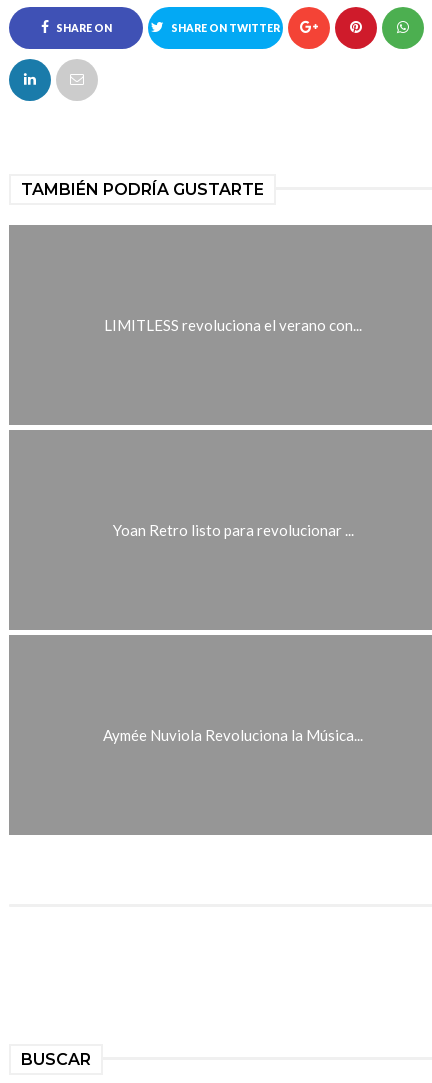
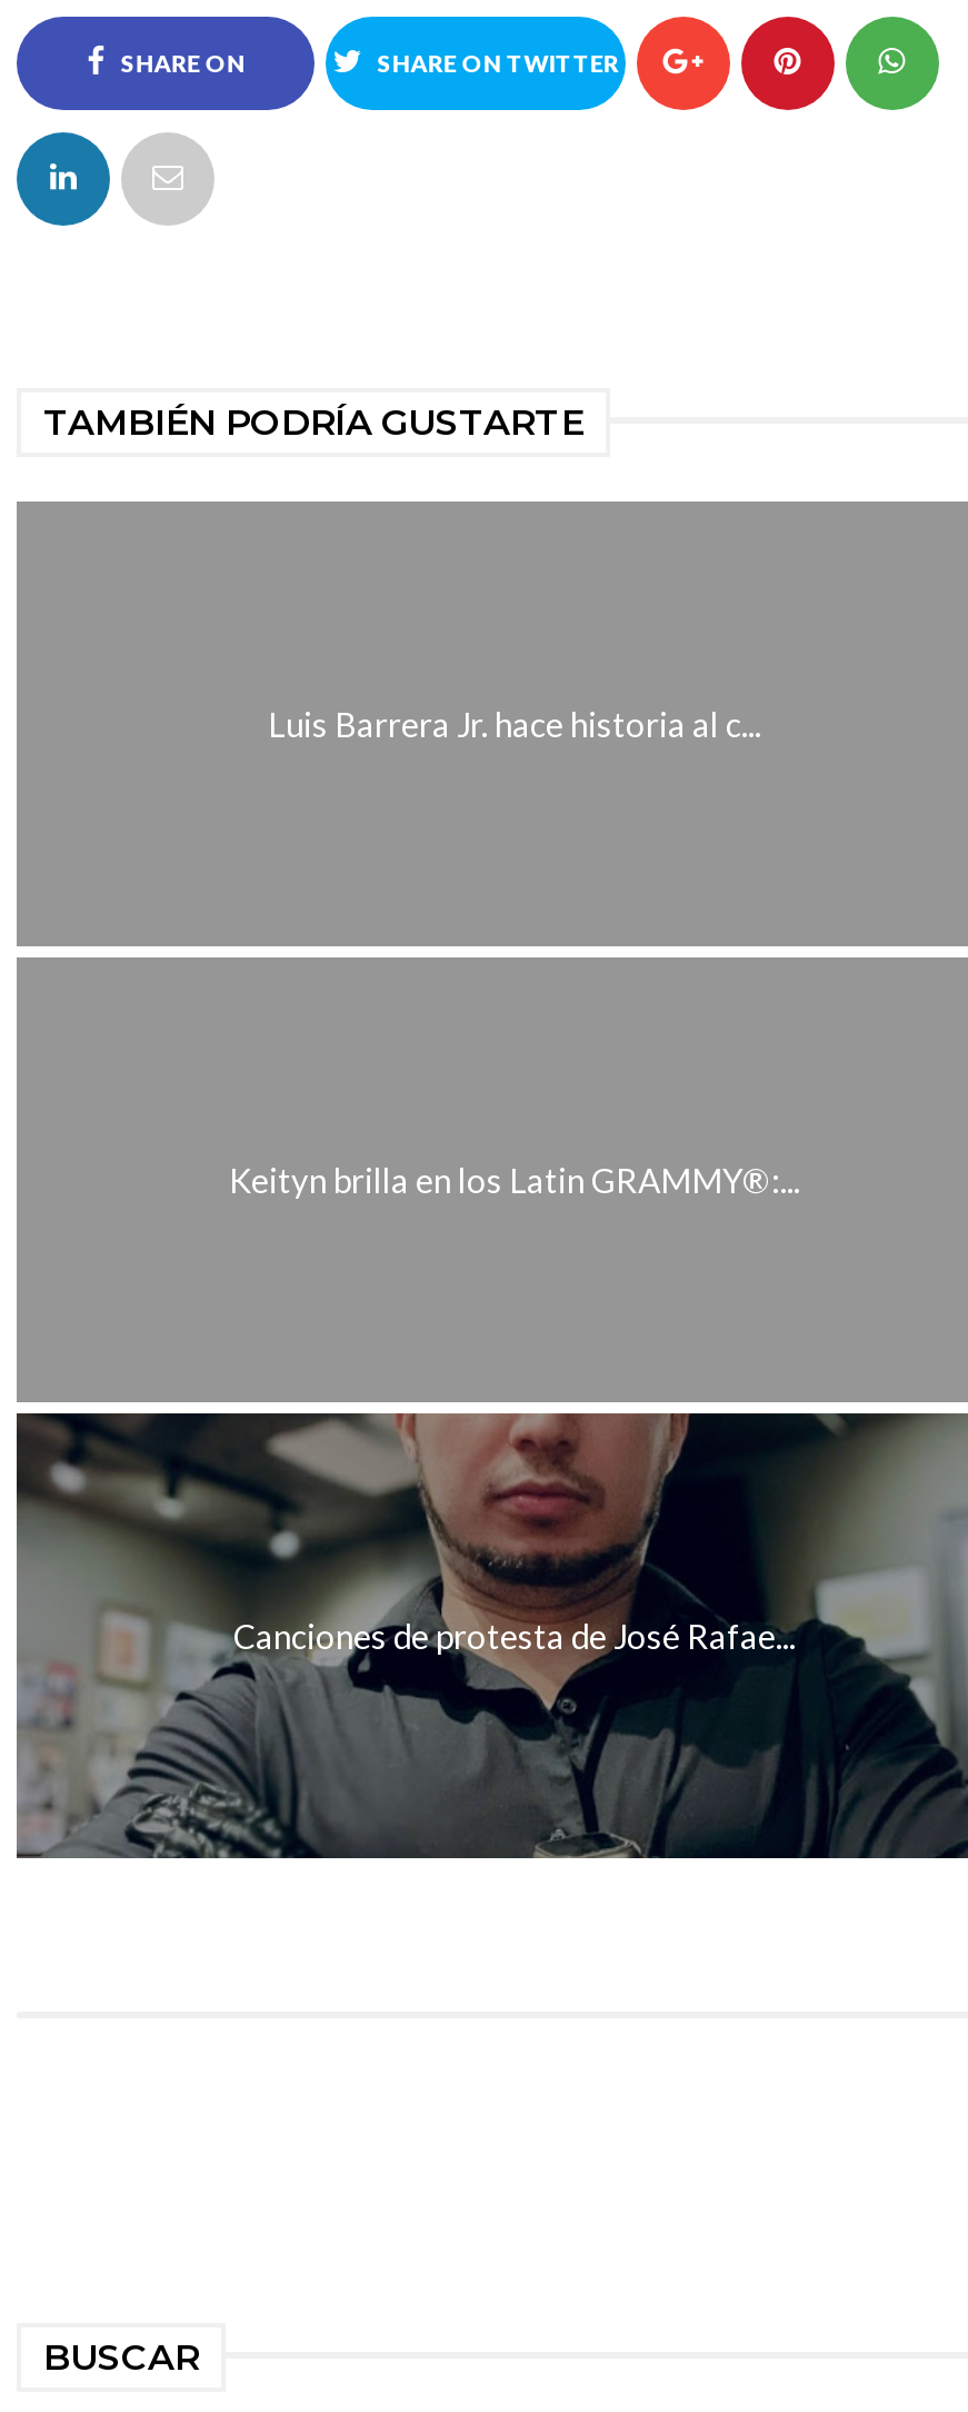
+ [image]

- LIMITLESS revoluciona el verano con...
+ Luis Barrera Jr. hace historia al c...

- Yoan Retro listo para revolucionar ...
+ Keityn brilla en los Latin GRAMMY®:...

- Aymée Nuviola Revoluciona la Música...
+ Canciones de protesta de José Rafae...
